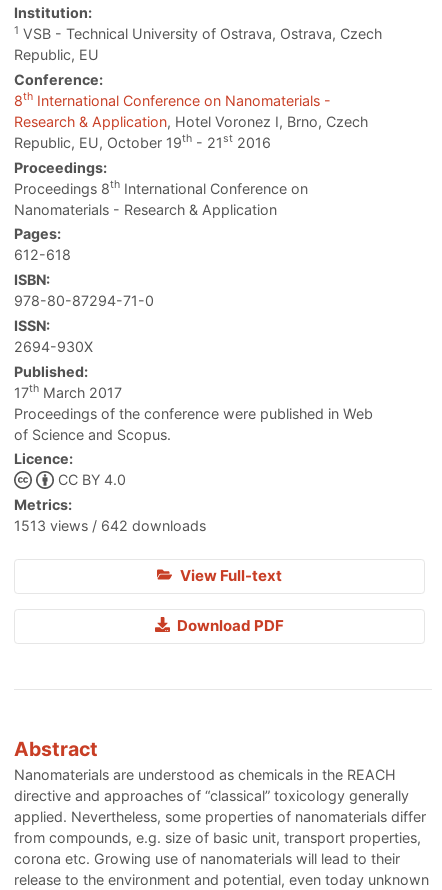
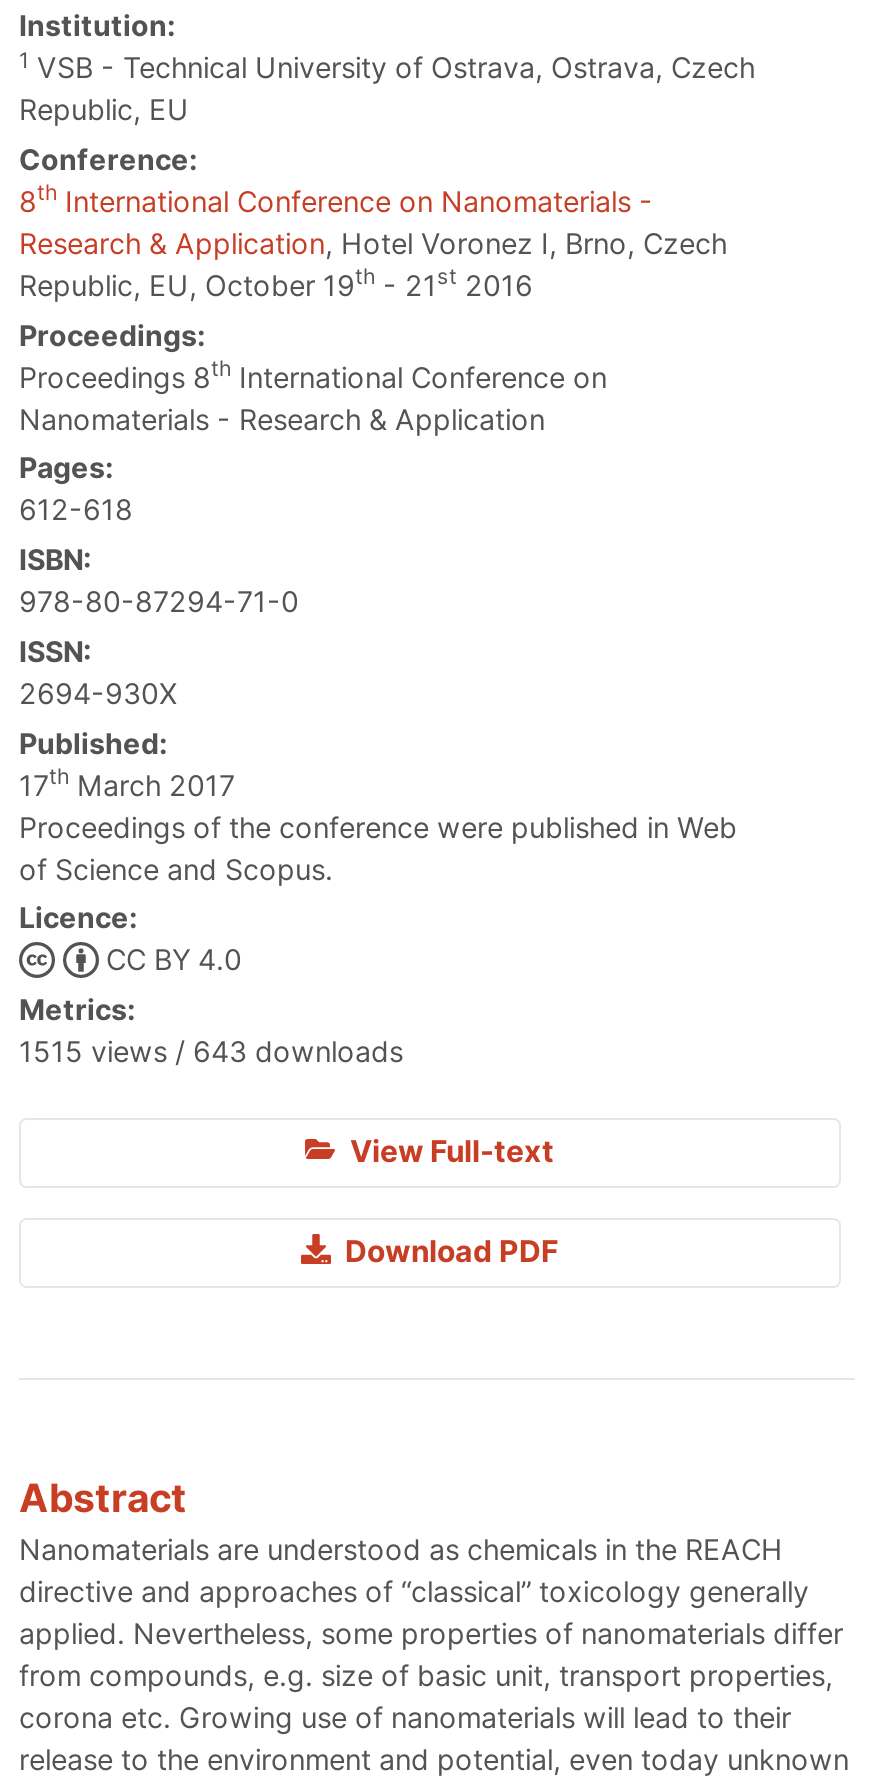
- 1513 views / 642 downloads
+ 1515 views / 643 downloads
